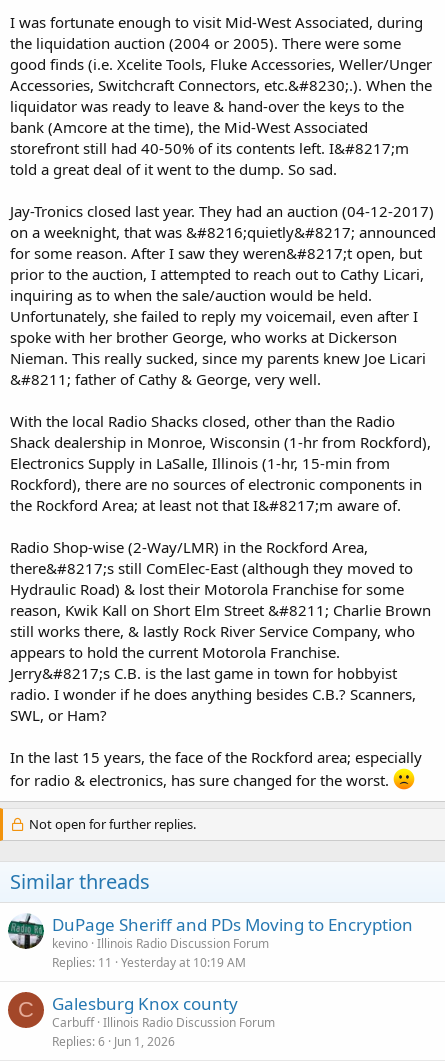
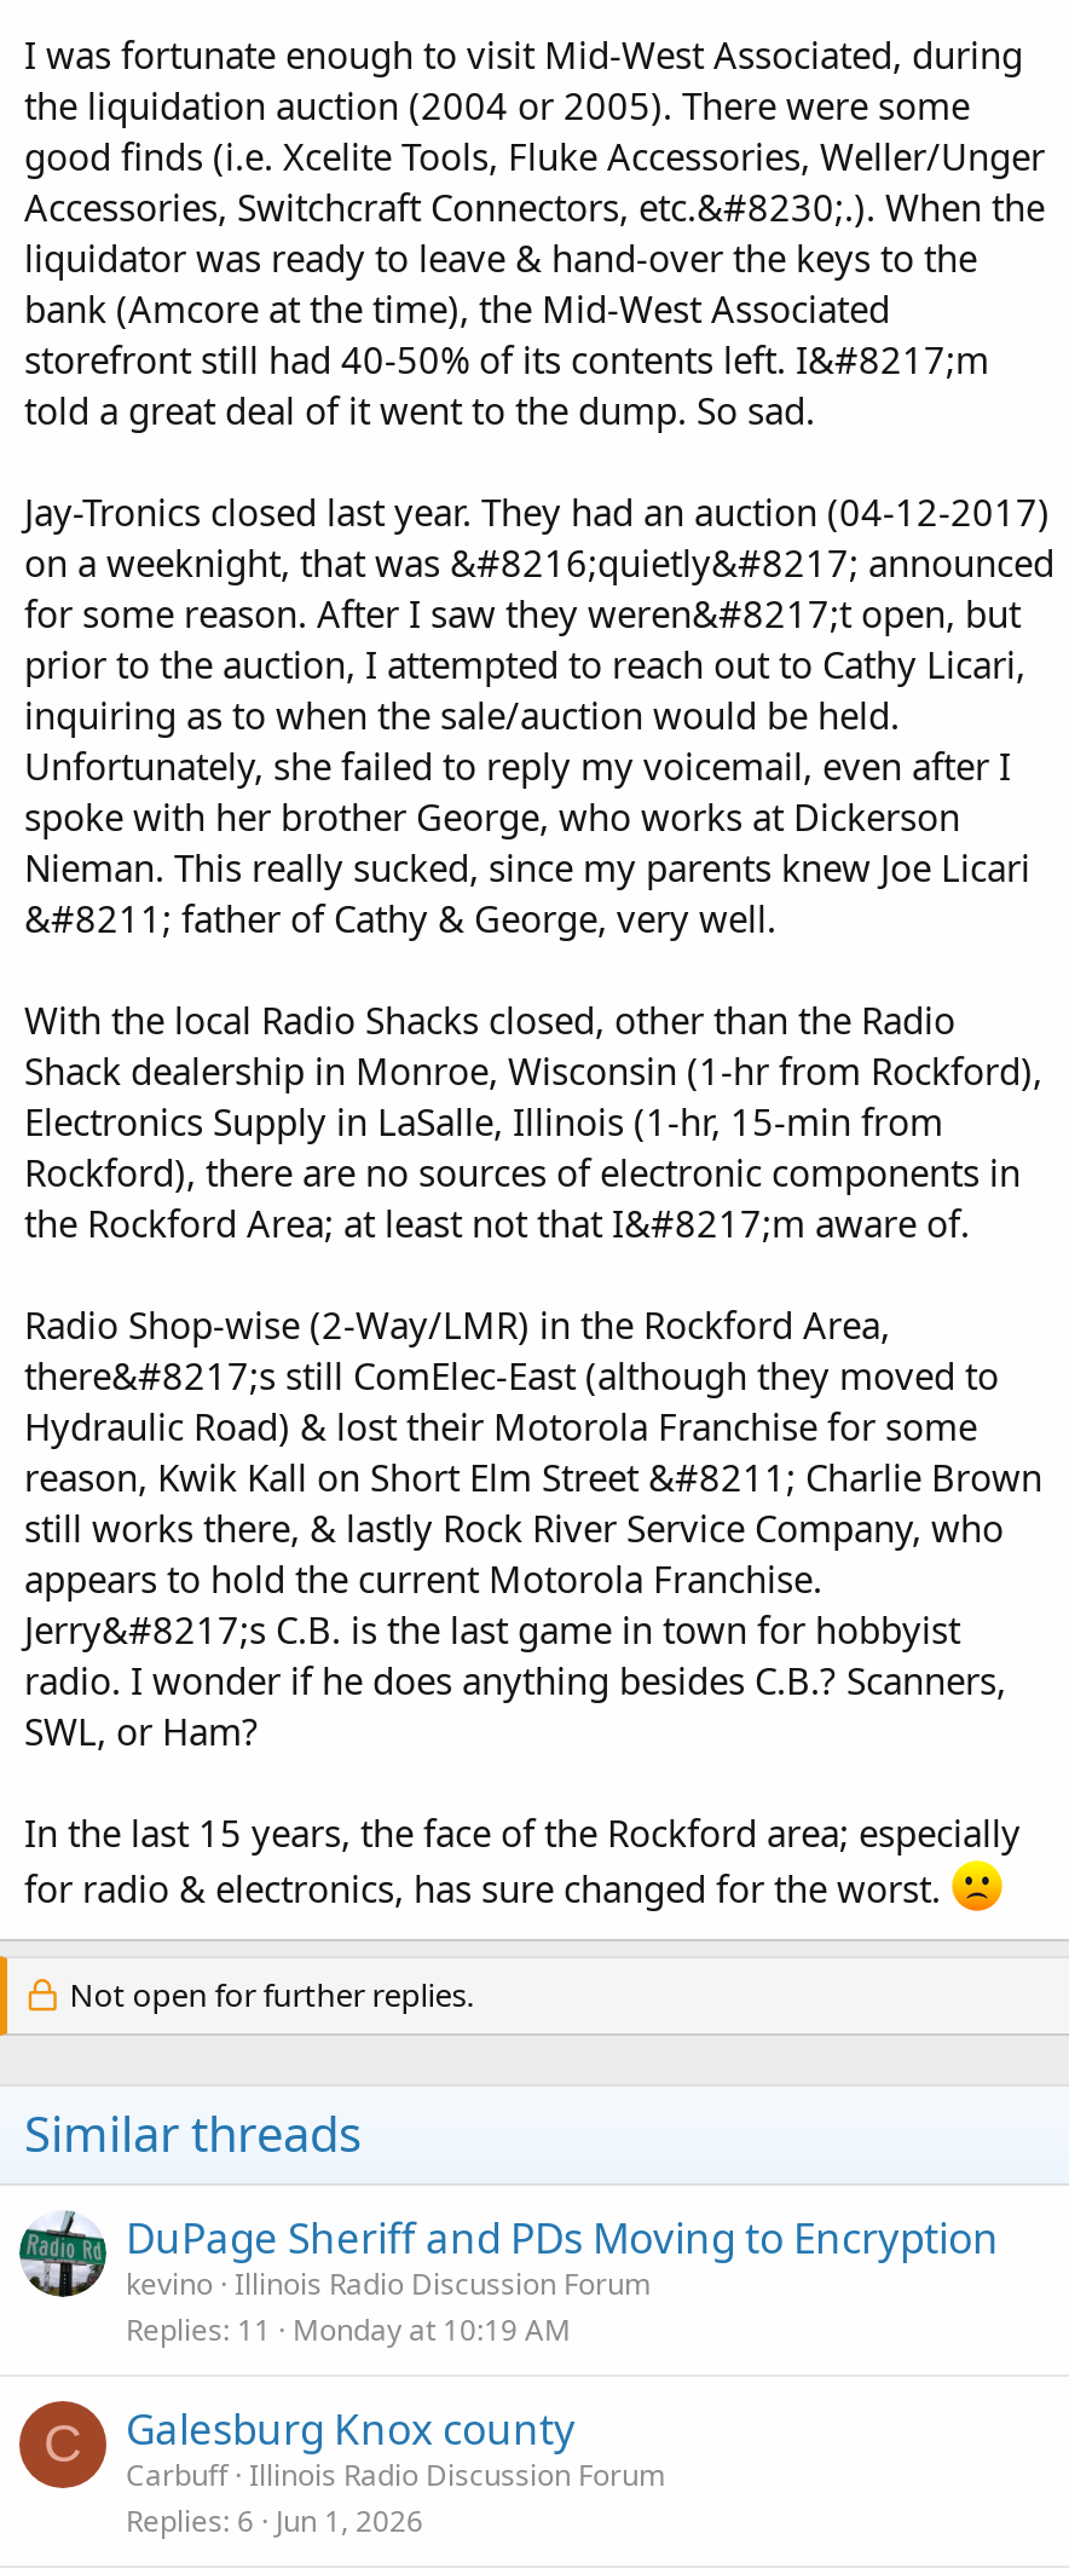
- Replies 11 Yesterday at 10:19 AM
+ Replies 11 Monday at 10:19 AM
